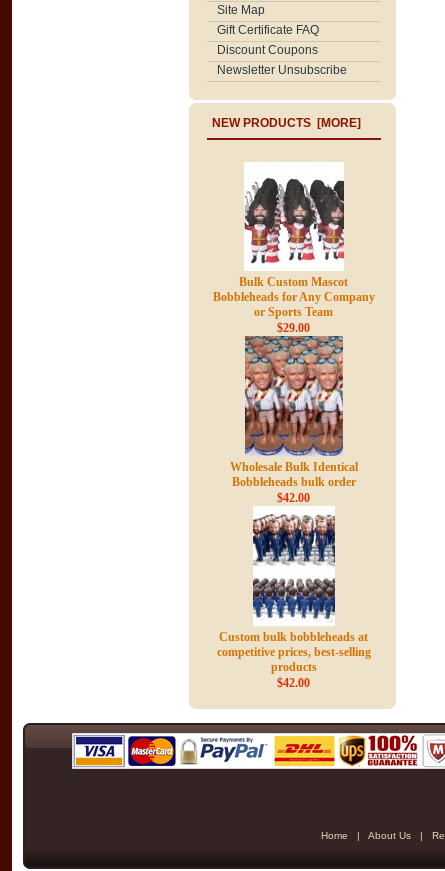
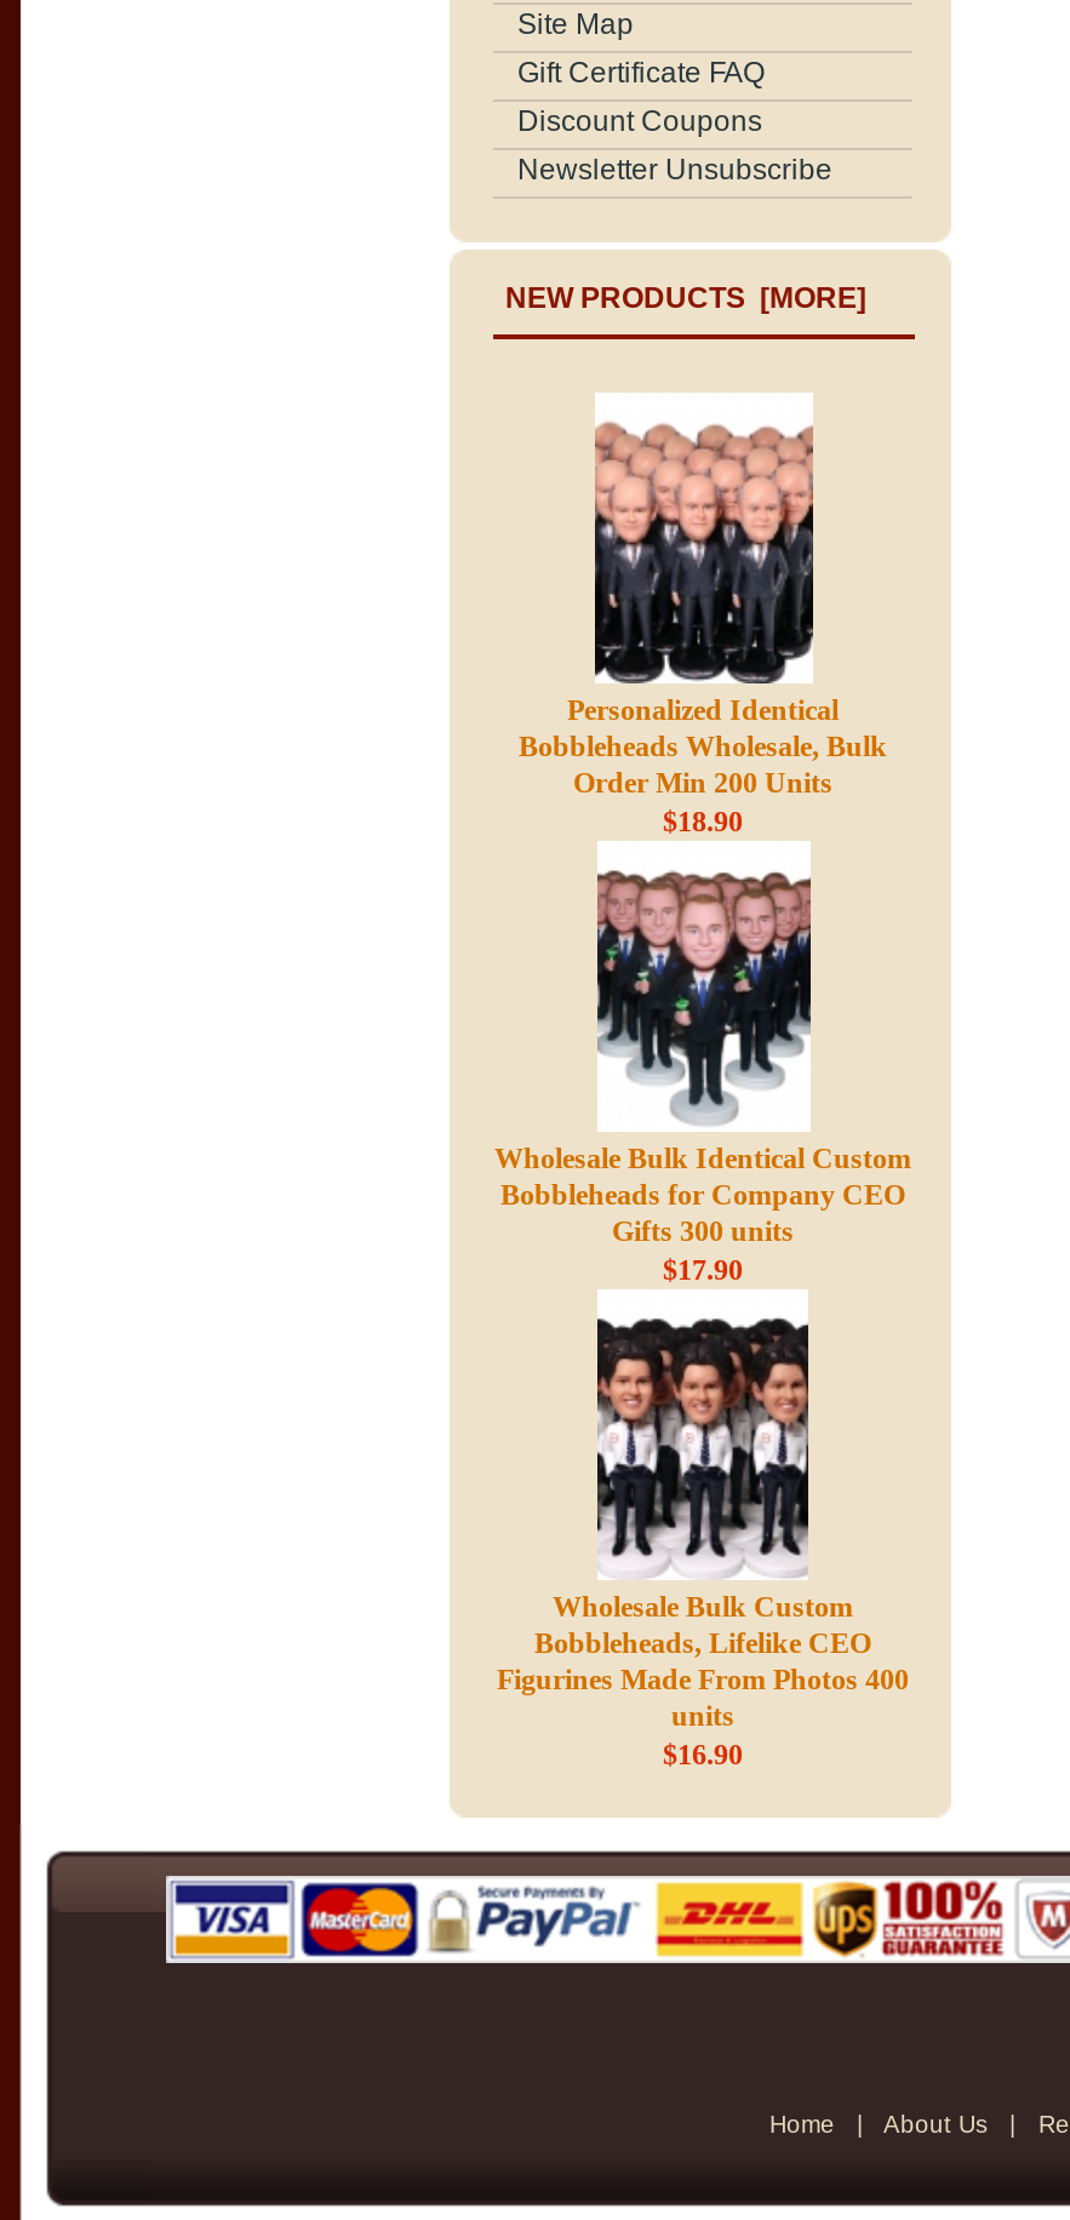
- [image]
- Bulk Custom Mascot
- Bobbleheads for Any Company
- or Sports Team
- $29.00
+ [image]
+ Personalized Identical
+ Bobbleheads Wholesale, Bulk
+ Order Min 200 Units
+ $18.90

- [image]
- Wholesale Bulk Identical
- Bobbleheads bulk order
- $42.00
+ [image]
+ Wholesale Bulk Identical Custom
+ Bobbleheads for Company CEO
+ Gifts 300 units
+ $17.90

- [image]
- Custom bulk bobbleheads at
- competitive prices, best-selling
- products
- $42.00
+ [image]
+ Wholesale Bulk Custom
+ Bobbleheads, Lifelike CEO
+ Figurines Made From Photos 400
+ units
+ $16.90
